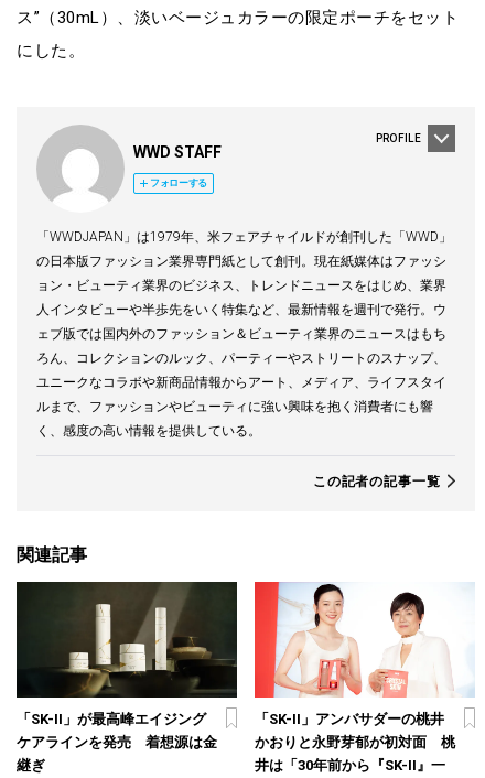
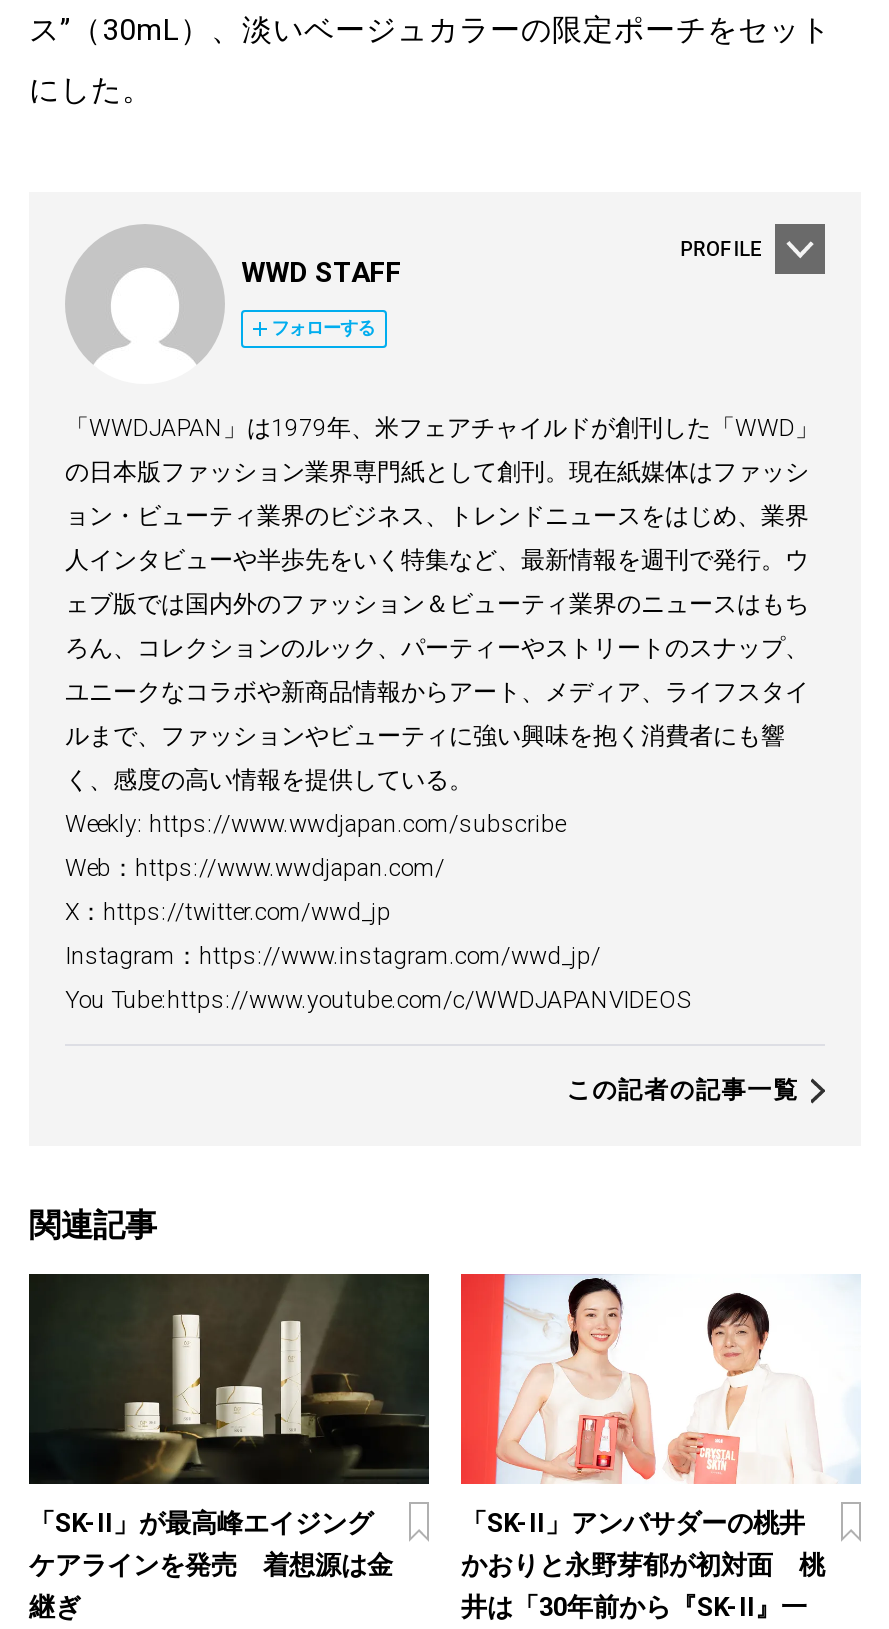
+ Weekly: https://www.wwdjapan.com/subscribe
+ Web：https://www.wwdjapan.com/
+ X：https://twitter.com/wwd_jp
+ Instagram：https://www.instagram.com/wwd_jp/
+ You Tube:https://www.youtube.com/c/WWDJAPANVIDEOS
